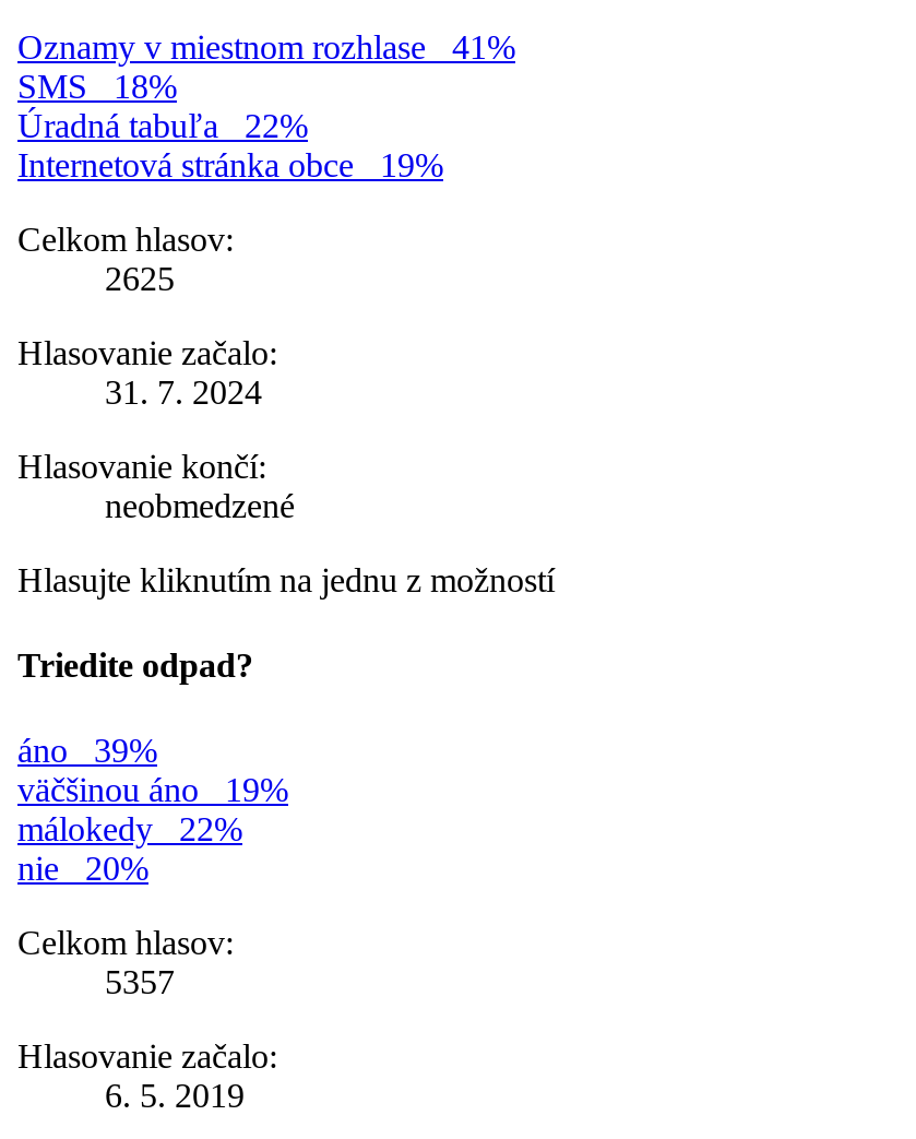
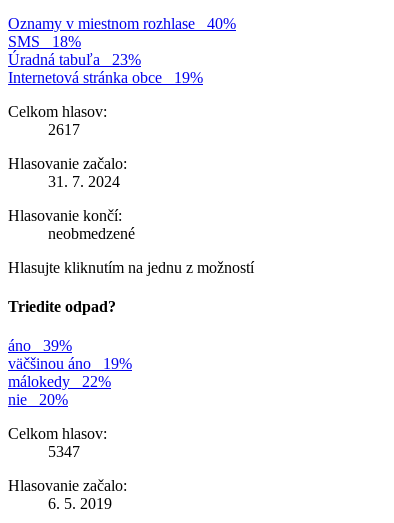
- Oznamy v miestnom rozhlase 41%
+ Oznamy v miestnom rozhlase 40%

- Úradná tabuľa 22%
+ Úradná tabuľa 23%

- 2625
+ 2617

- 5357
+ 5347
